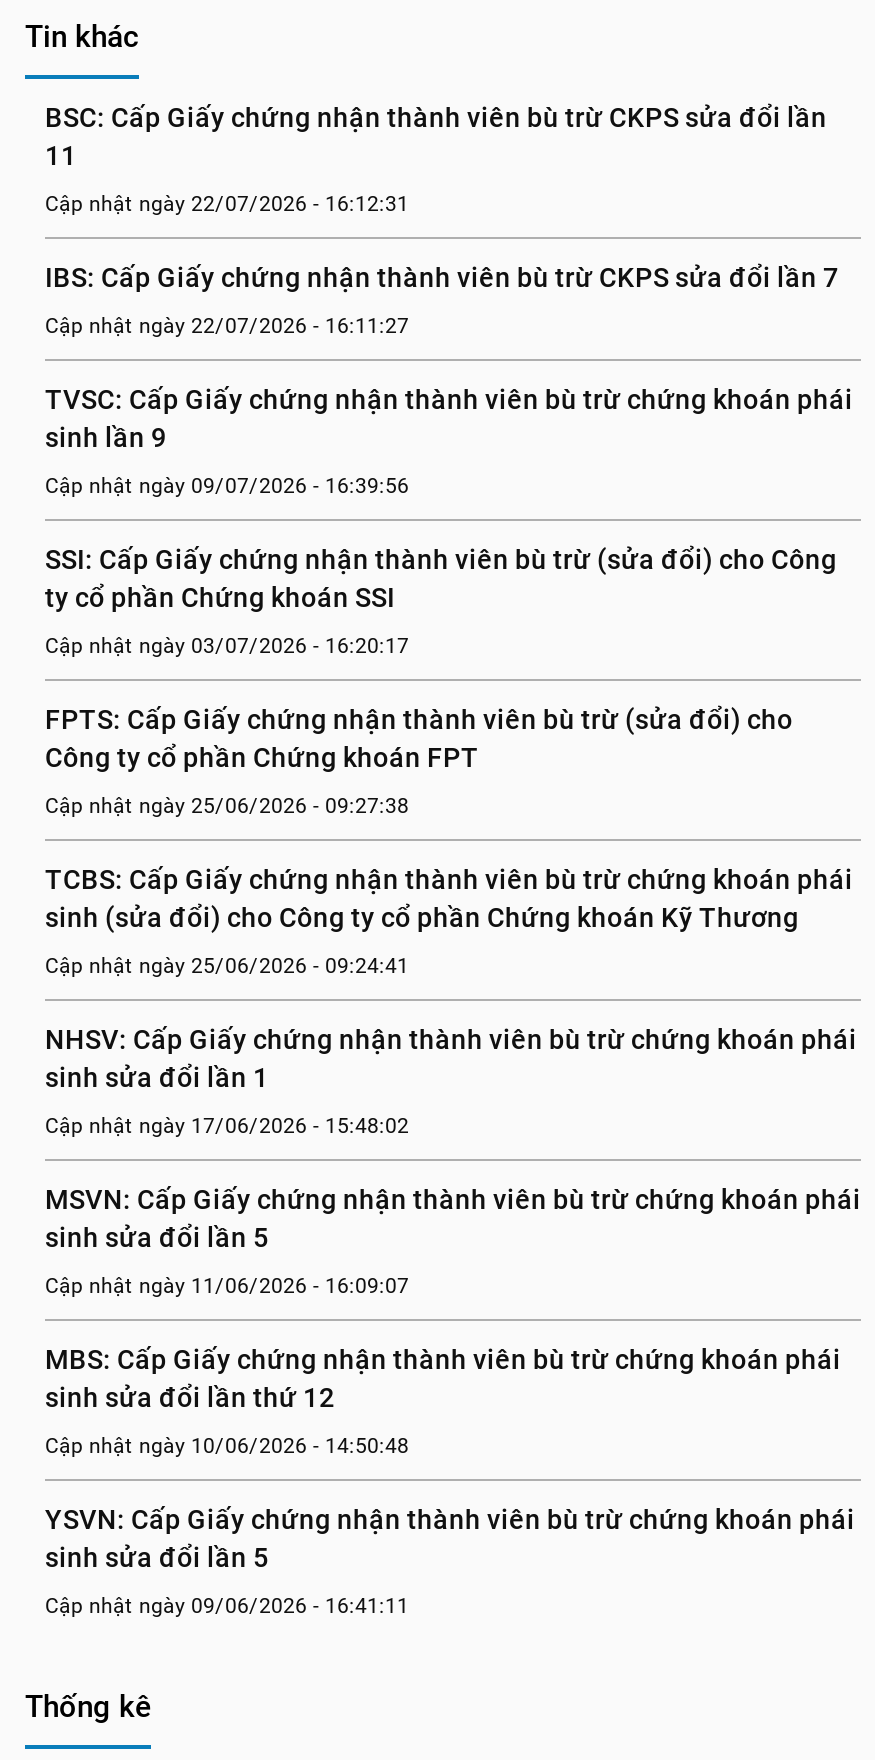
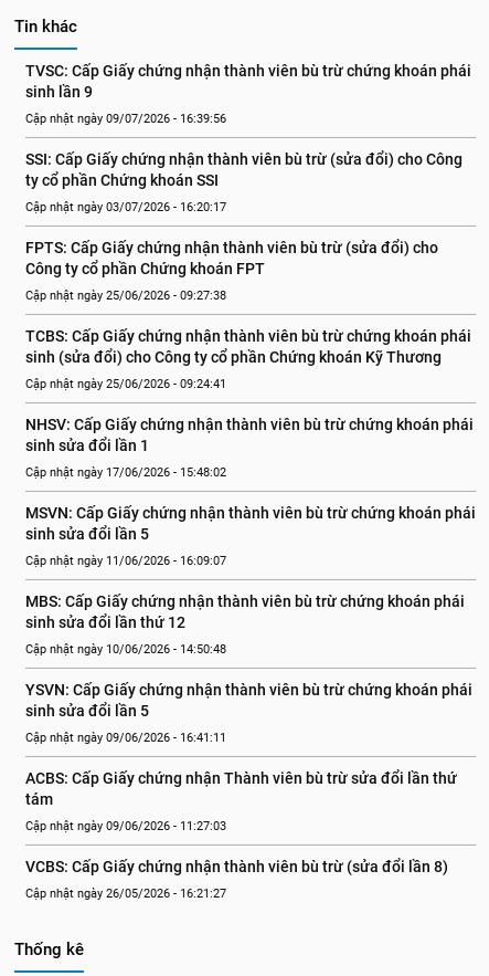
- BSC: Cấp Giấy chứng nhận thành viên bù trừ CKPS sửa đổi lần
- 11
- Cập nhật ngày 22/07/2026 - 16:12:31
- IBS: Cấp Giấy chứng nhận thành viên bù trừ CKPS sửa đổi lần 7
- Cập nhật ngày 22/07/2026 - 16:11:27

moved up: TVSC: Cấp Giấy chứng nhận thành viên bù trừ chứng khoán phái | sinh lần 9 | Cập nhật ngày 09/07/2026 - 16:39:56 | ... | sinh sửa đổi lần 5 | Cập nhật ngày 09/06/2026 - 16:41:11

+ ACBS: Cấp Giấy chứng nhận Thành viên bù trừ sửa đổi lần thứ
+ tám
+ Cập nhật ngày 09/06/2026 - 11:27:03
+ VCBS: Cấp Giấy chứng nhận thành viên bù trừ (sửa đổi lần 8)
+ Cập nhật ngày 26/05/2026 - 16:21:27
